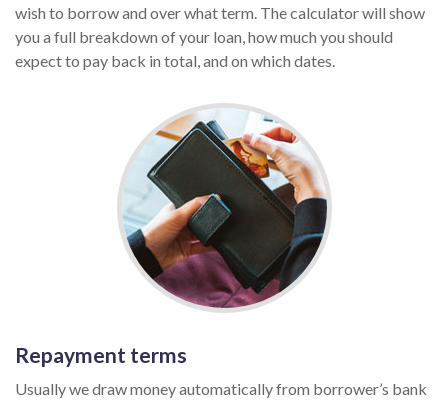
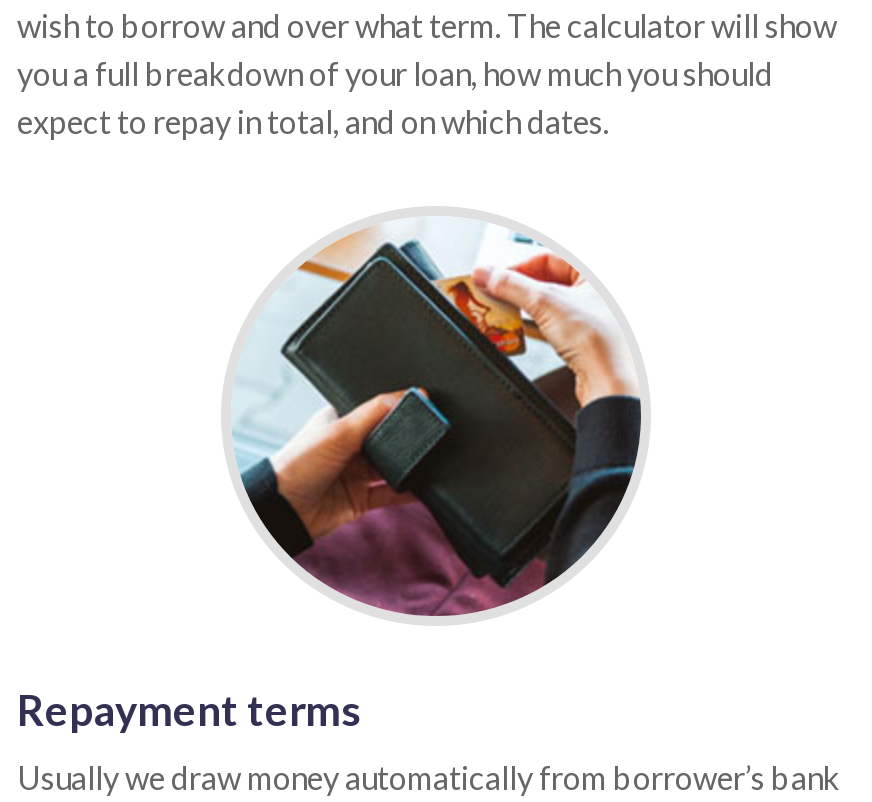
- expect to pay back in total, and on which dates.
+ expect to repay in total, and on which dates.
